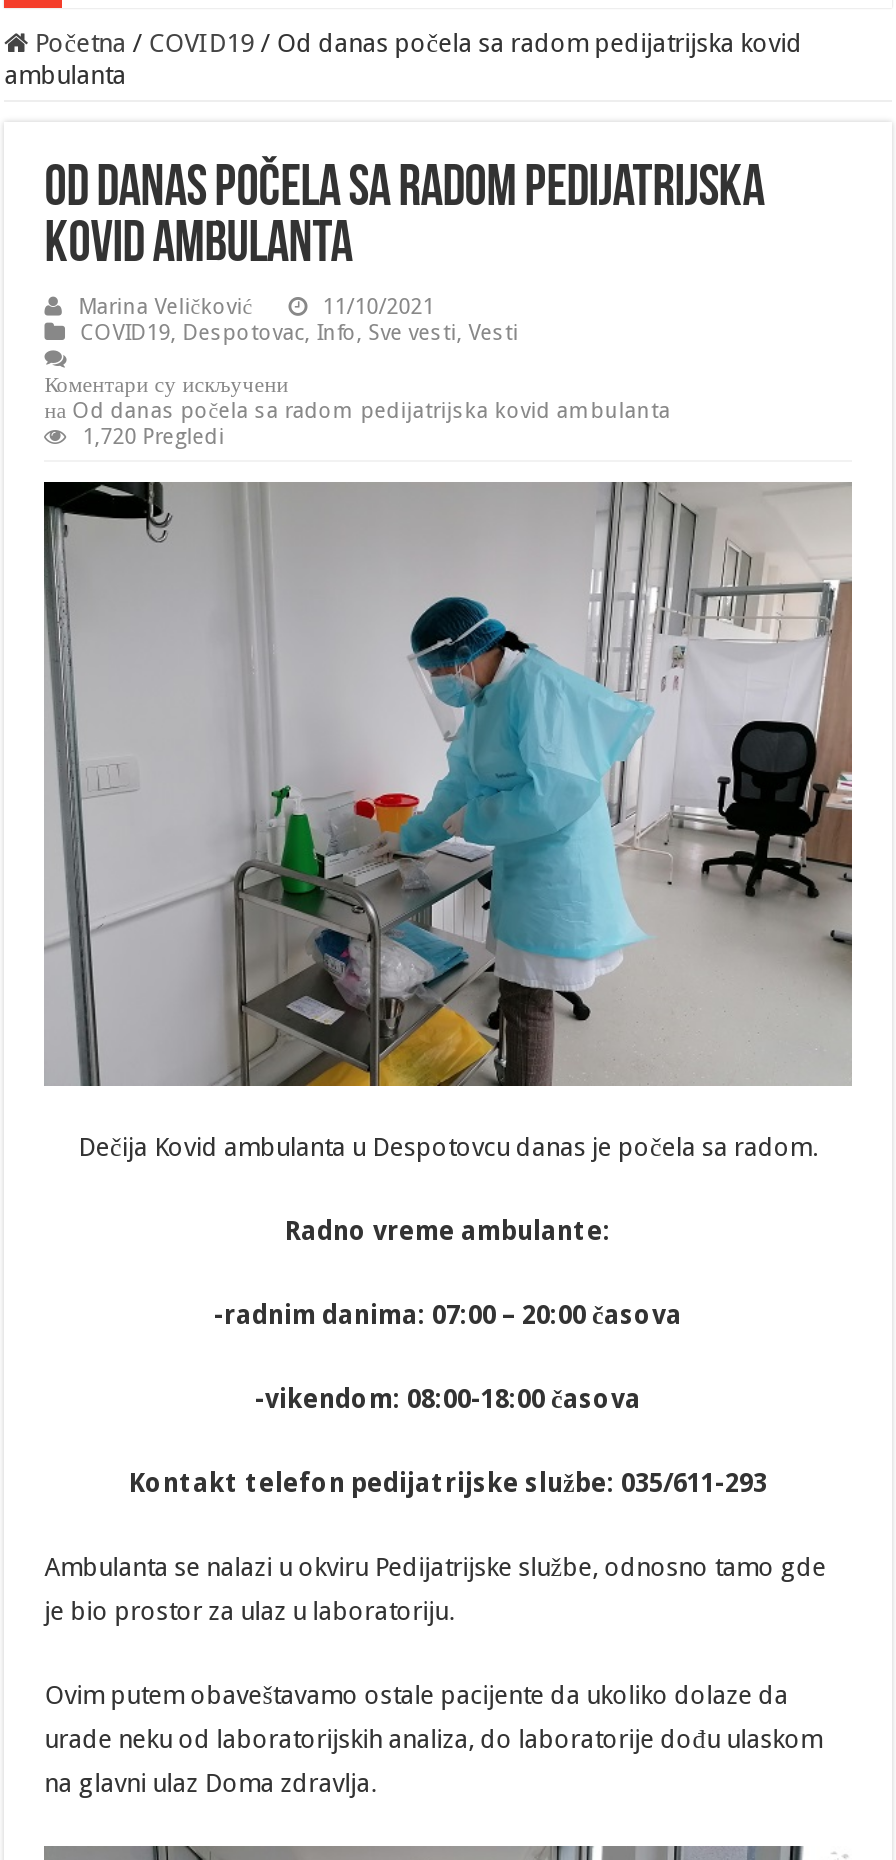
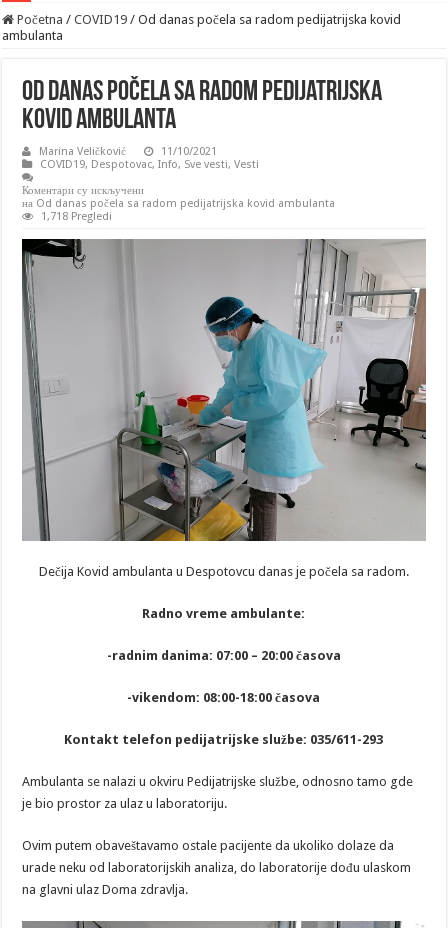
- 1,720 Pregledi
+ 1,718 Pregledi
